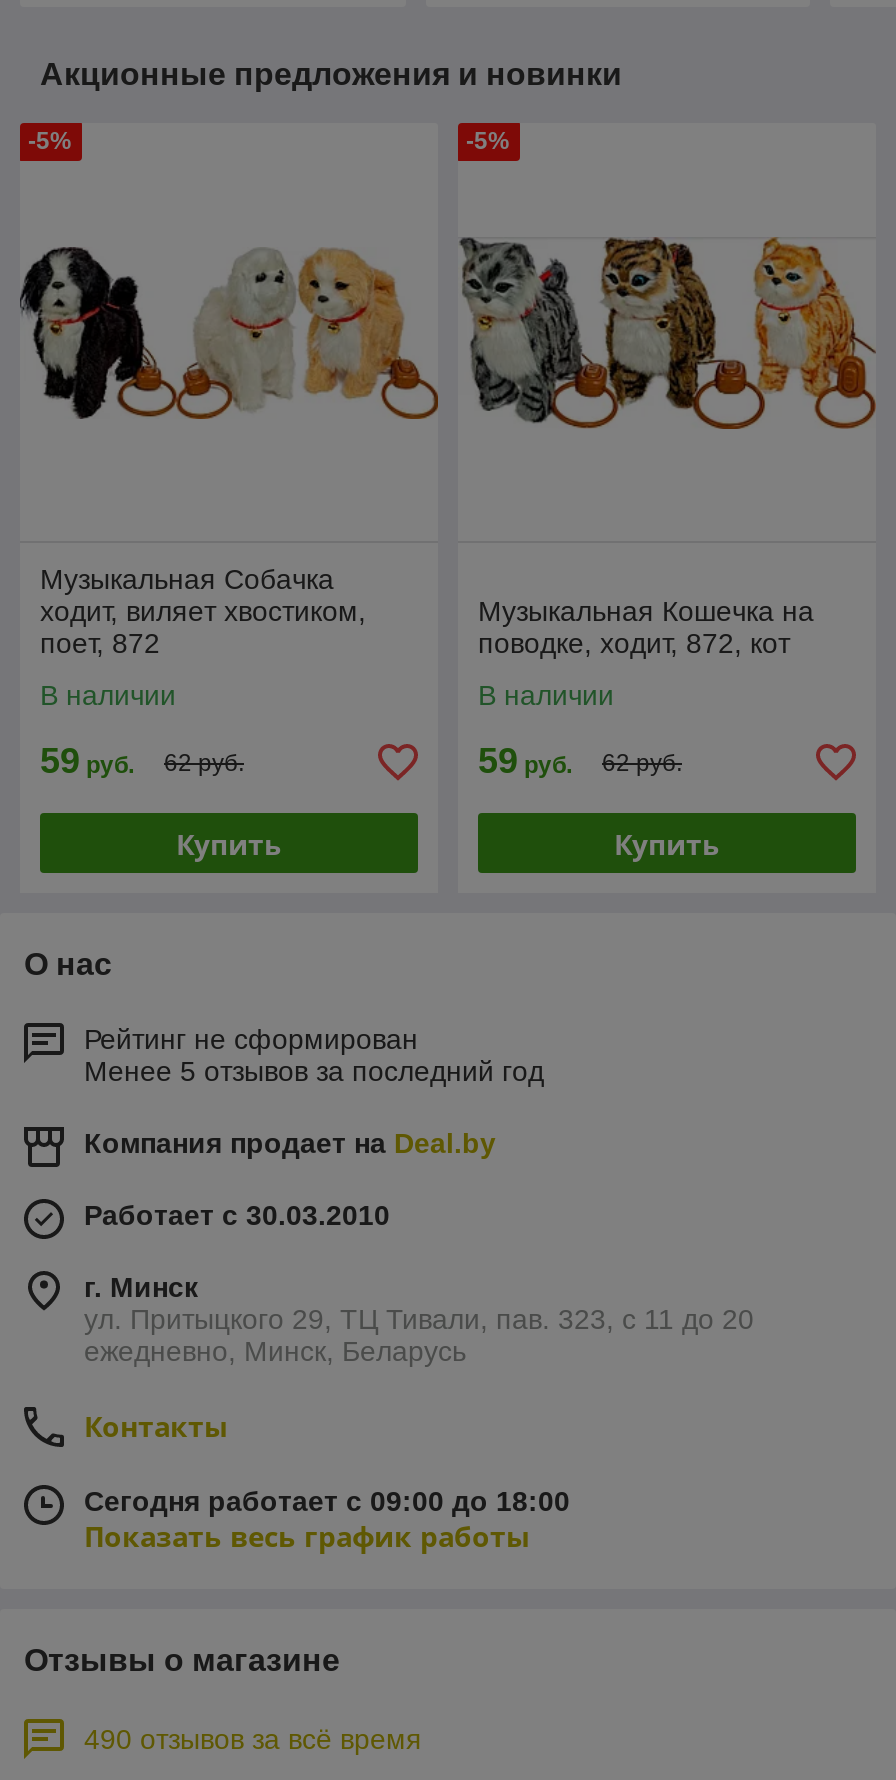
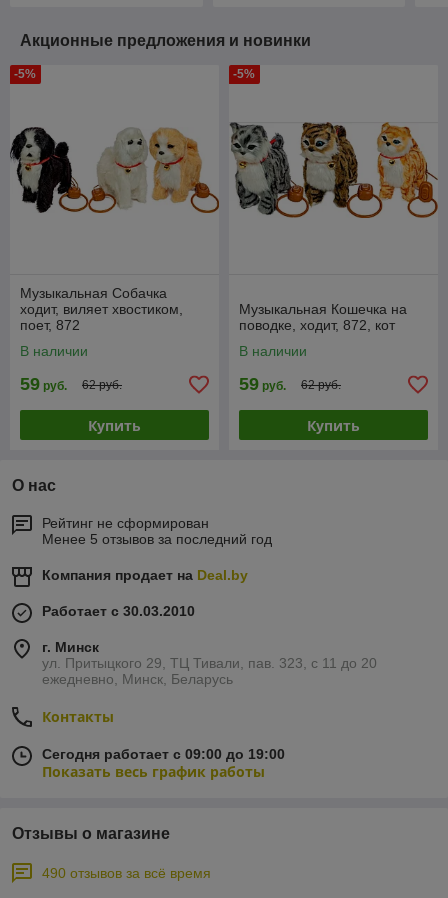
- Сегодня работает с 09:00 до 18:00
+ Сегодня работает с 09:00 до 19:00
